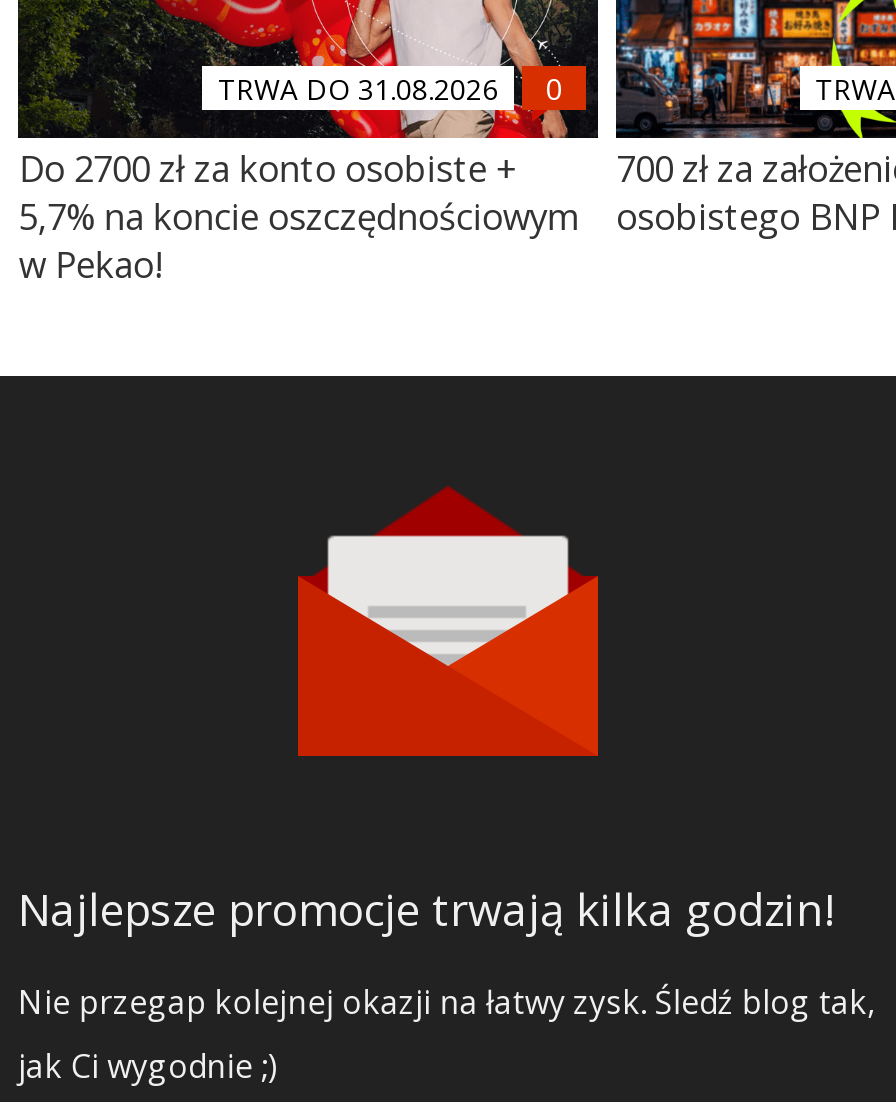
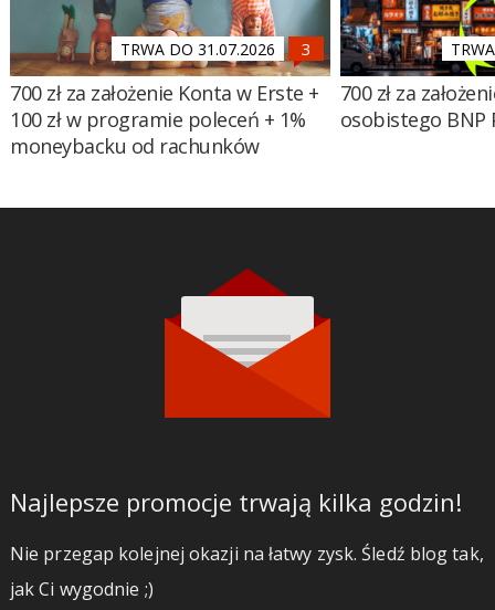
- TRWA DO 31.08.2026
+ TRWA DO 31.07.2026

- Do 2700 zł za konto osobiste +
- 5,7% na koncie oszczędnościowym
- w Pekao!
+ 700 zł za założenie Konta w Erste +
+ 100 zł w programie poleceń + 1%
+ moneybacku od rachunków
